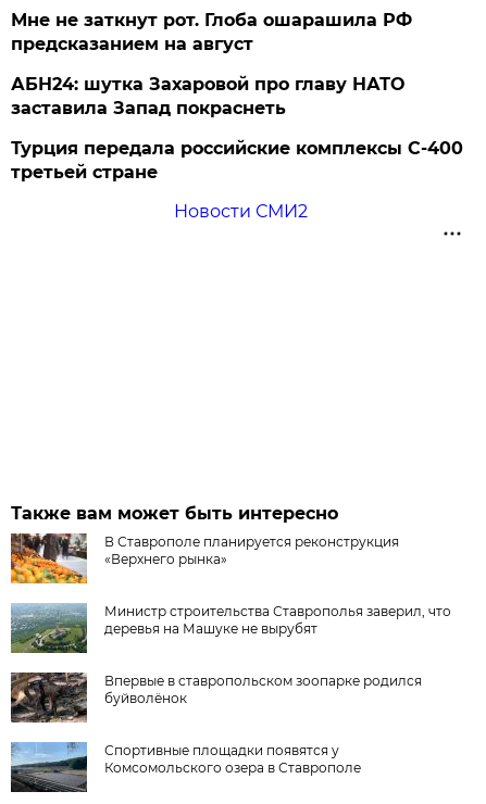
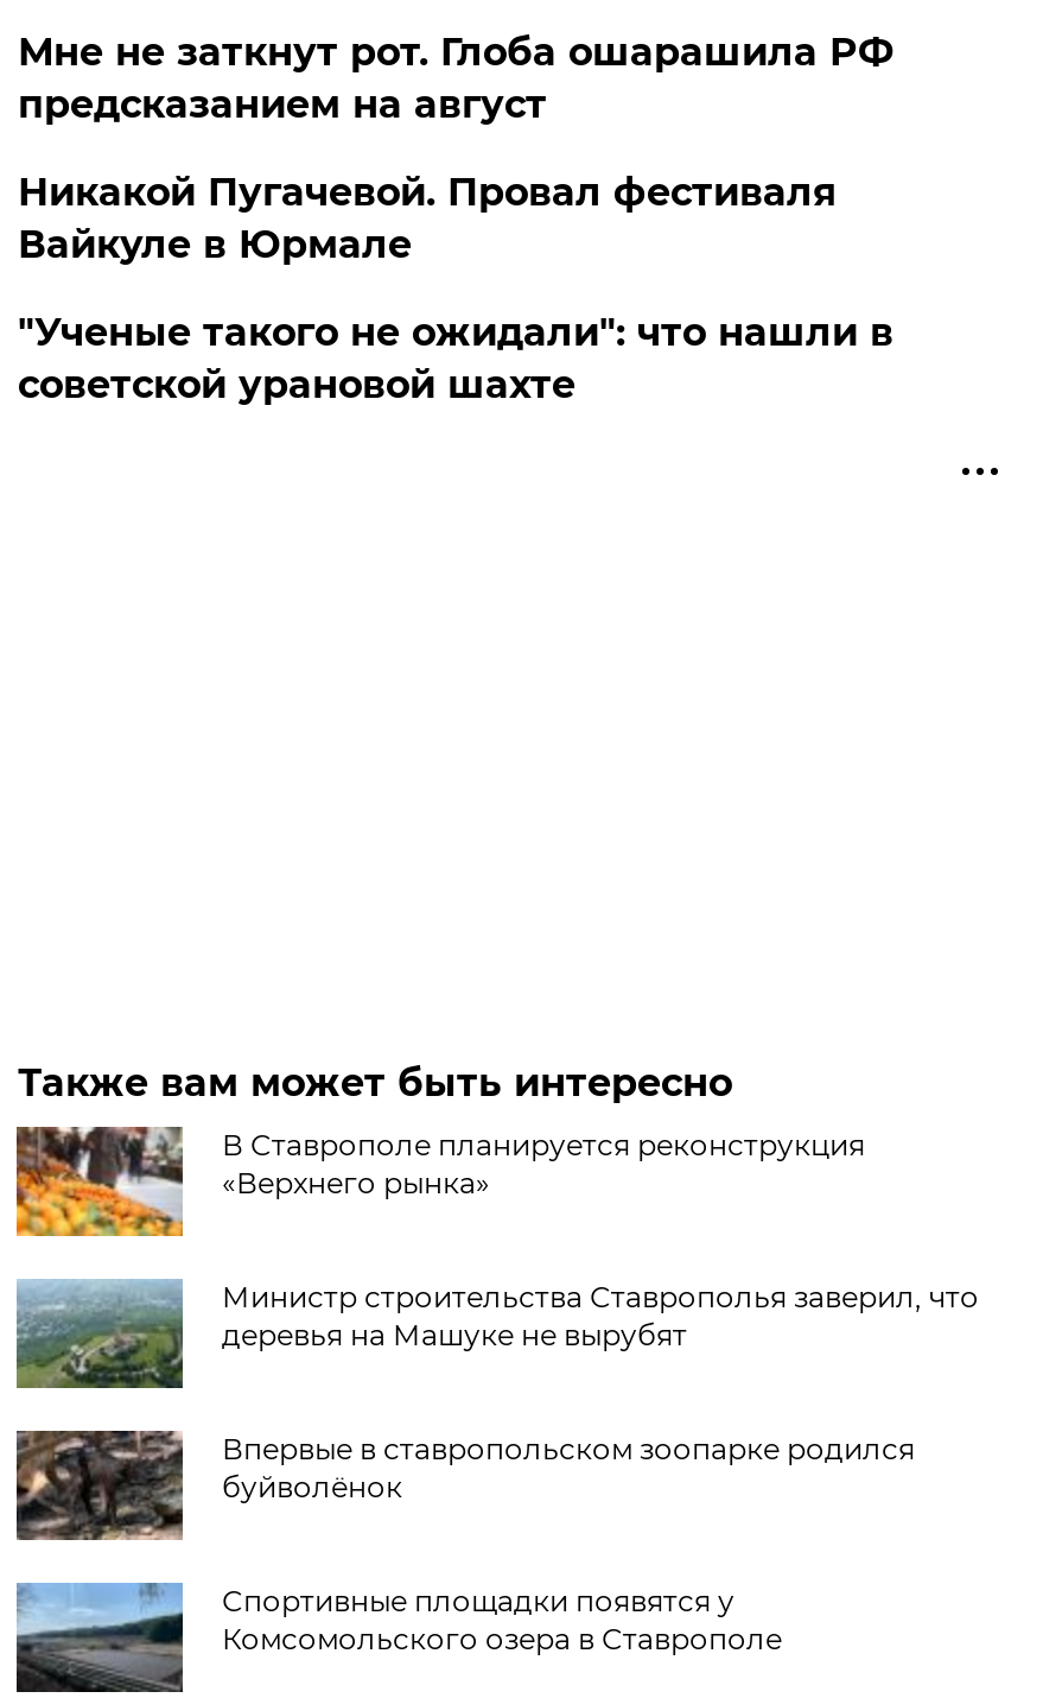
- АБН24: шутка Захаровой про главу НАТО
- заставила Запад покраснеть
- Турция передала российские комплексы С-400
- третьей стране
- Новости СМИ2
+ Никакой Пугачевой. Провал фестиваля
+ Вайкуле в Юрмале
+ "Ученые такого не ожидали": что нашли в
+ советской урановой шахте
